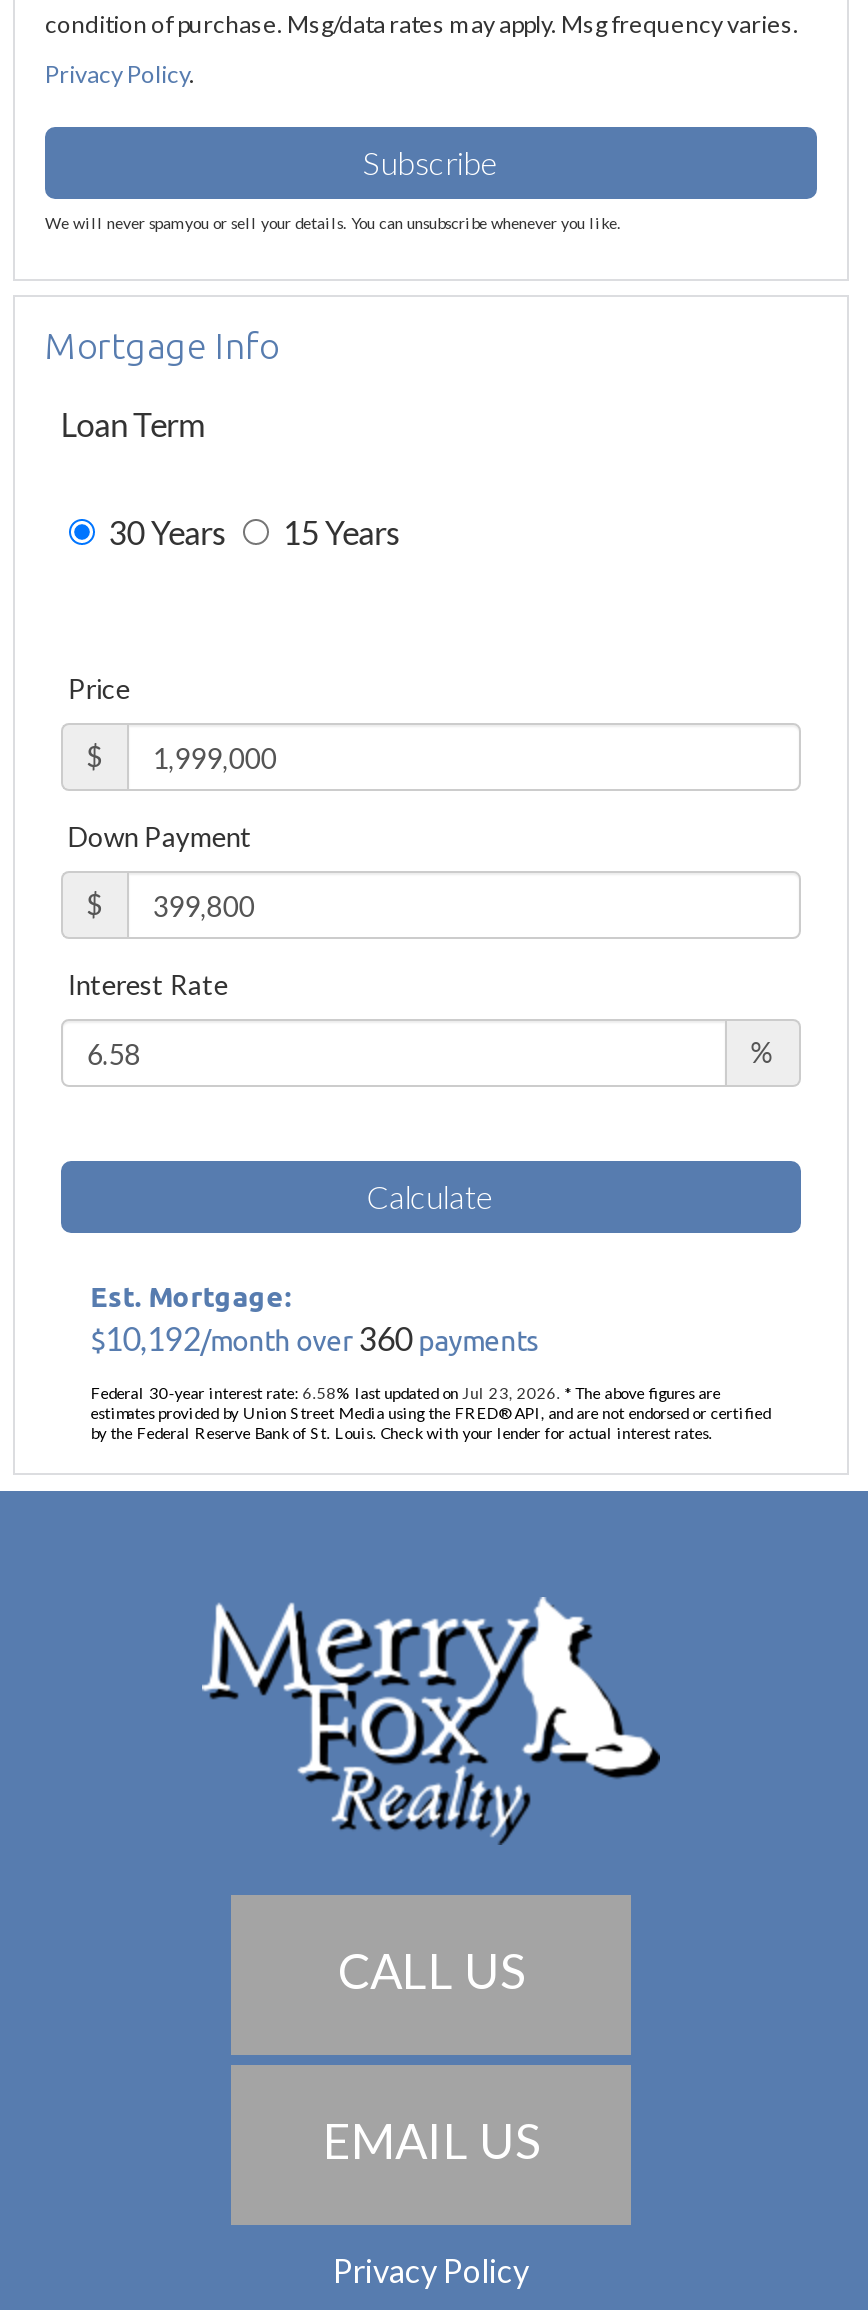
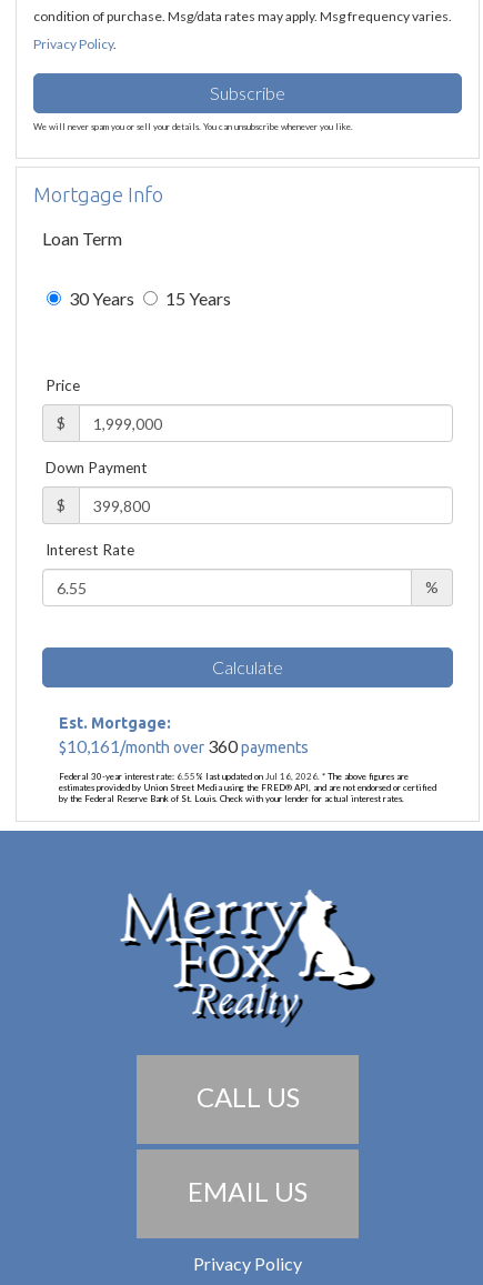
- $10,192/month over 360 payments
+ $10,161/month over 360 payments

- Federal 30-year interest rate: 6.58% last updated on Jul 23, 2026. * The above figures are
+ Federal 30-year interest rate: 6.55% last updated on Jul 16, 2026. * The above figures are
